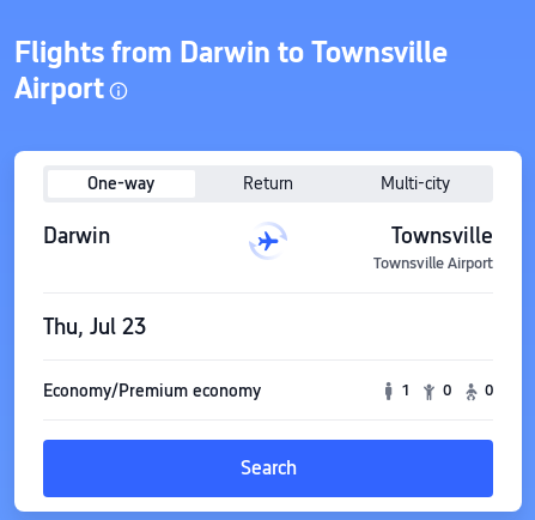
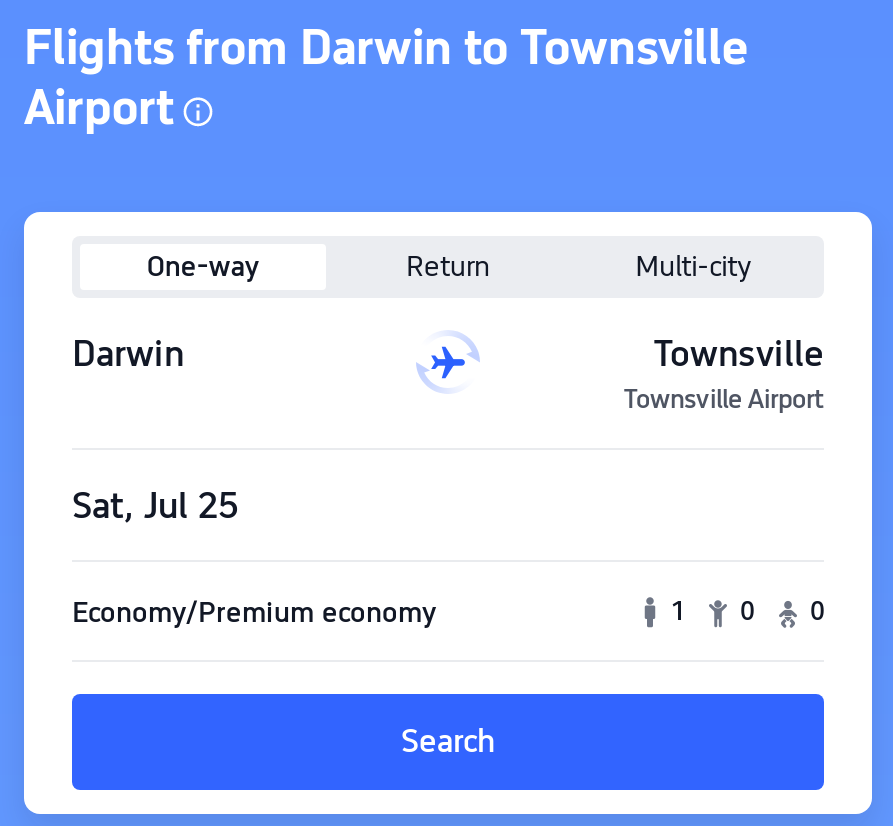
- Thu, Jul 23
+ Sat, Jul 25
